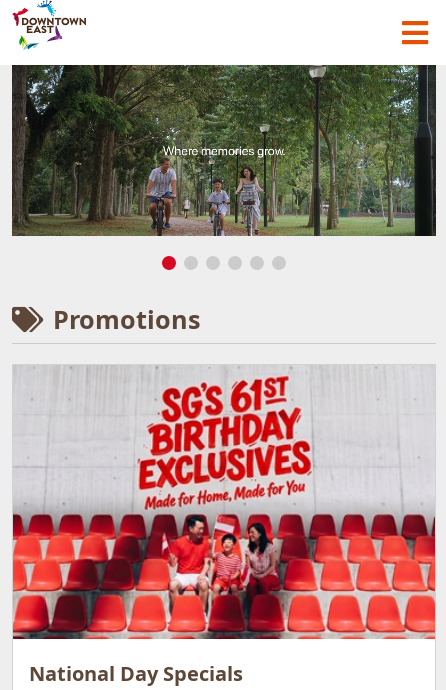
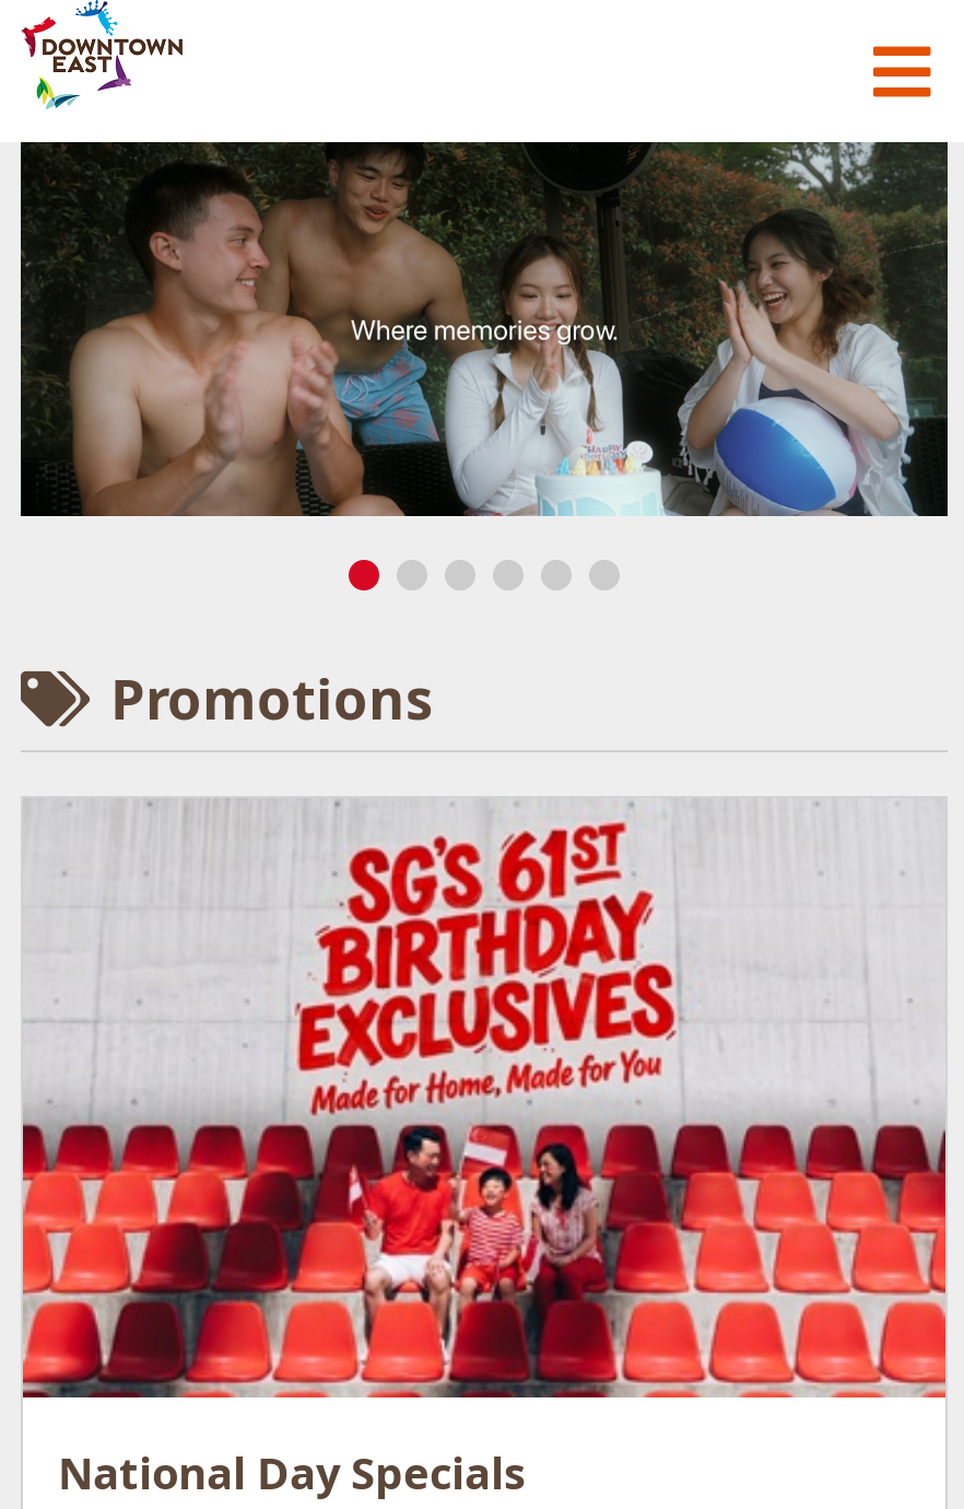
- [image]
+ [image]
